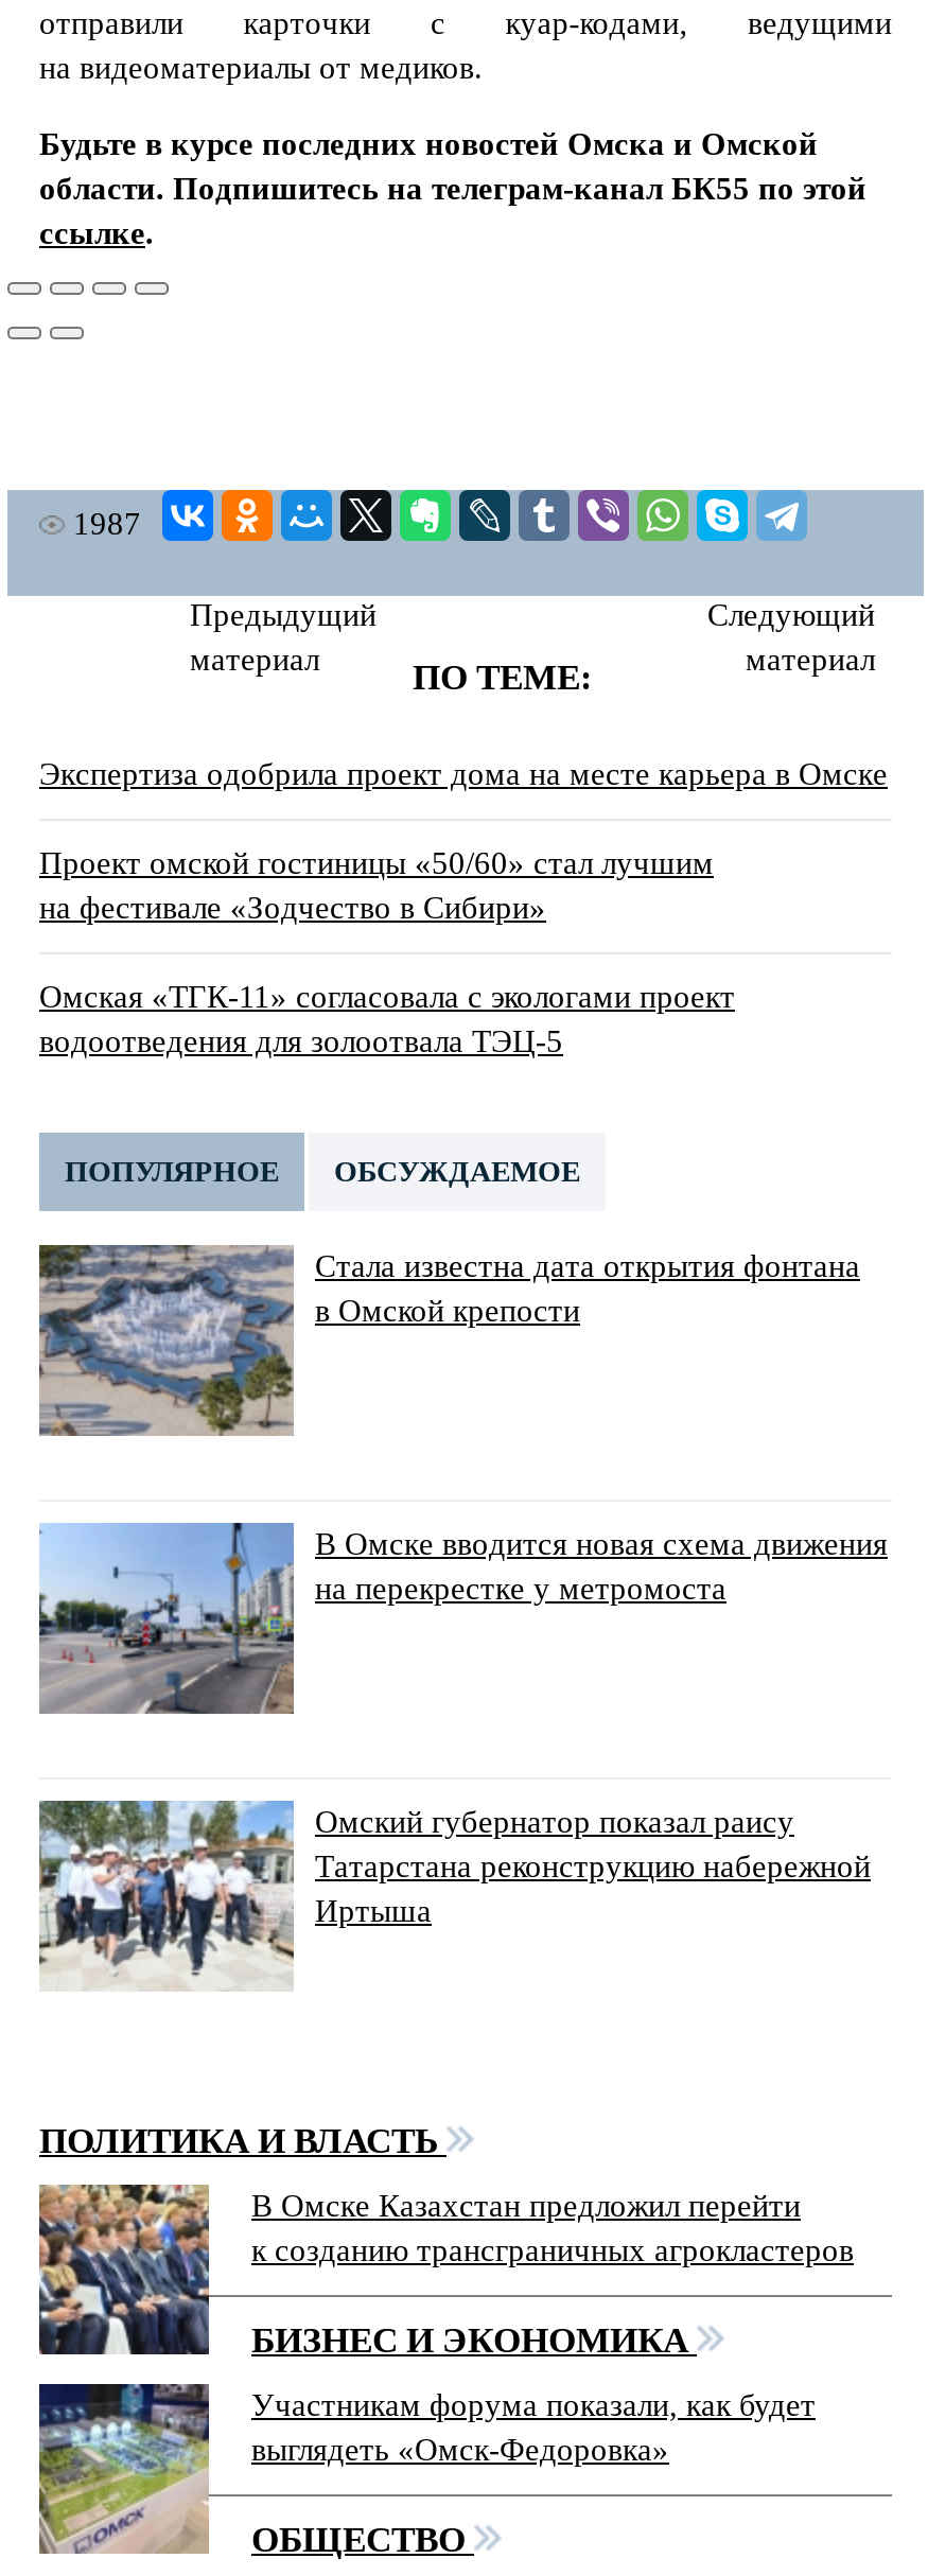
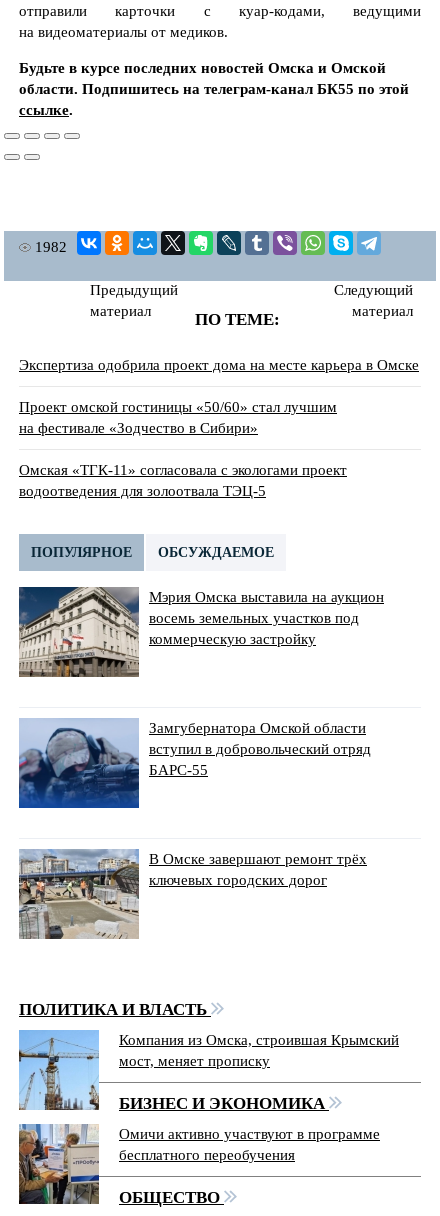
- 1987
+ 1982

- [image]
- Стала известна дата открытия фонтана
- в Омской крепости
+ [image]
+ Мэрия Омска выставила на аукцион
+ восемь земельных участков под
+ коммерческую застройку

- [image]
- В Омске вводится новая схема движения
- на перекрестке у метромоста
+ [image]
+ Замгубернатора Омской области
+ вступил в добровольческий отряд
+ БАРС-55

- [image]
- Омский губернатор показал раису
- Татарстана реконструкцию набережной
- Иртыша
+ [image]
+ В Омске завершают ремонт трёх
+ ключевых городских дорог

- [image]
- В Омске Казахстан предложил перейти
- к созданию трансграничных агрокластеров
+ [image]
+ Компания из Омска, строившая Крымский
+ мост, меняет прописку

- [image]
- Участникам форума показали, как будет
- выглядеть «Омск-Федоровка»
+ [image]
+ Омичи активно участвуют в программе
+ бесплатного переобучения
